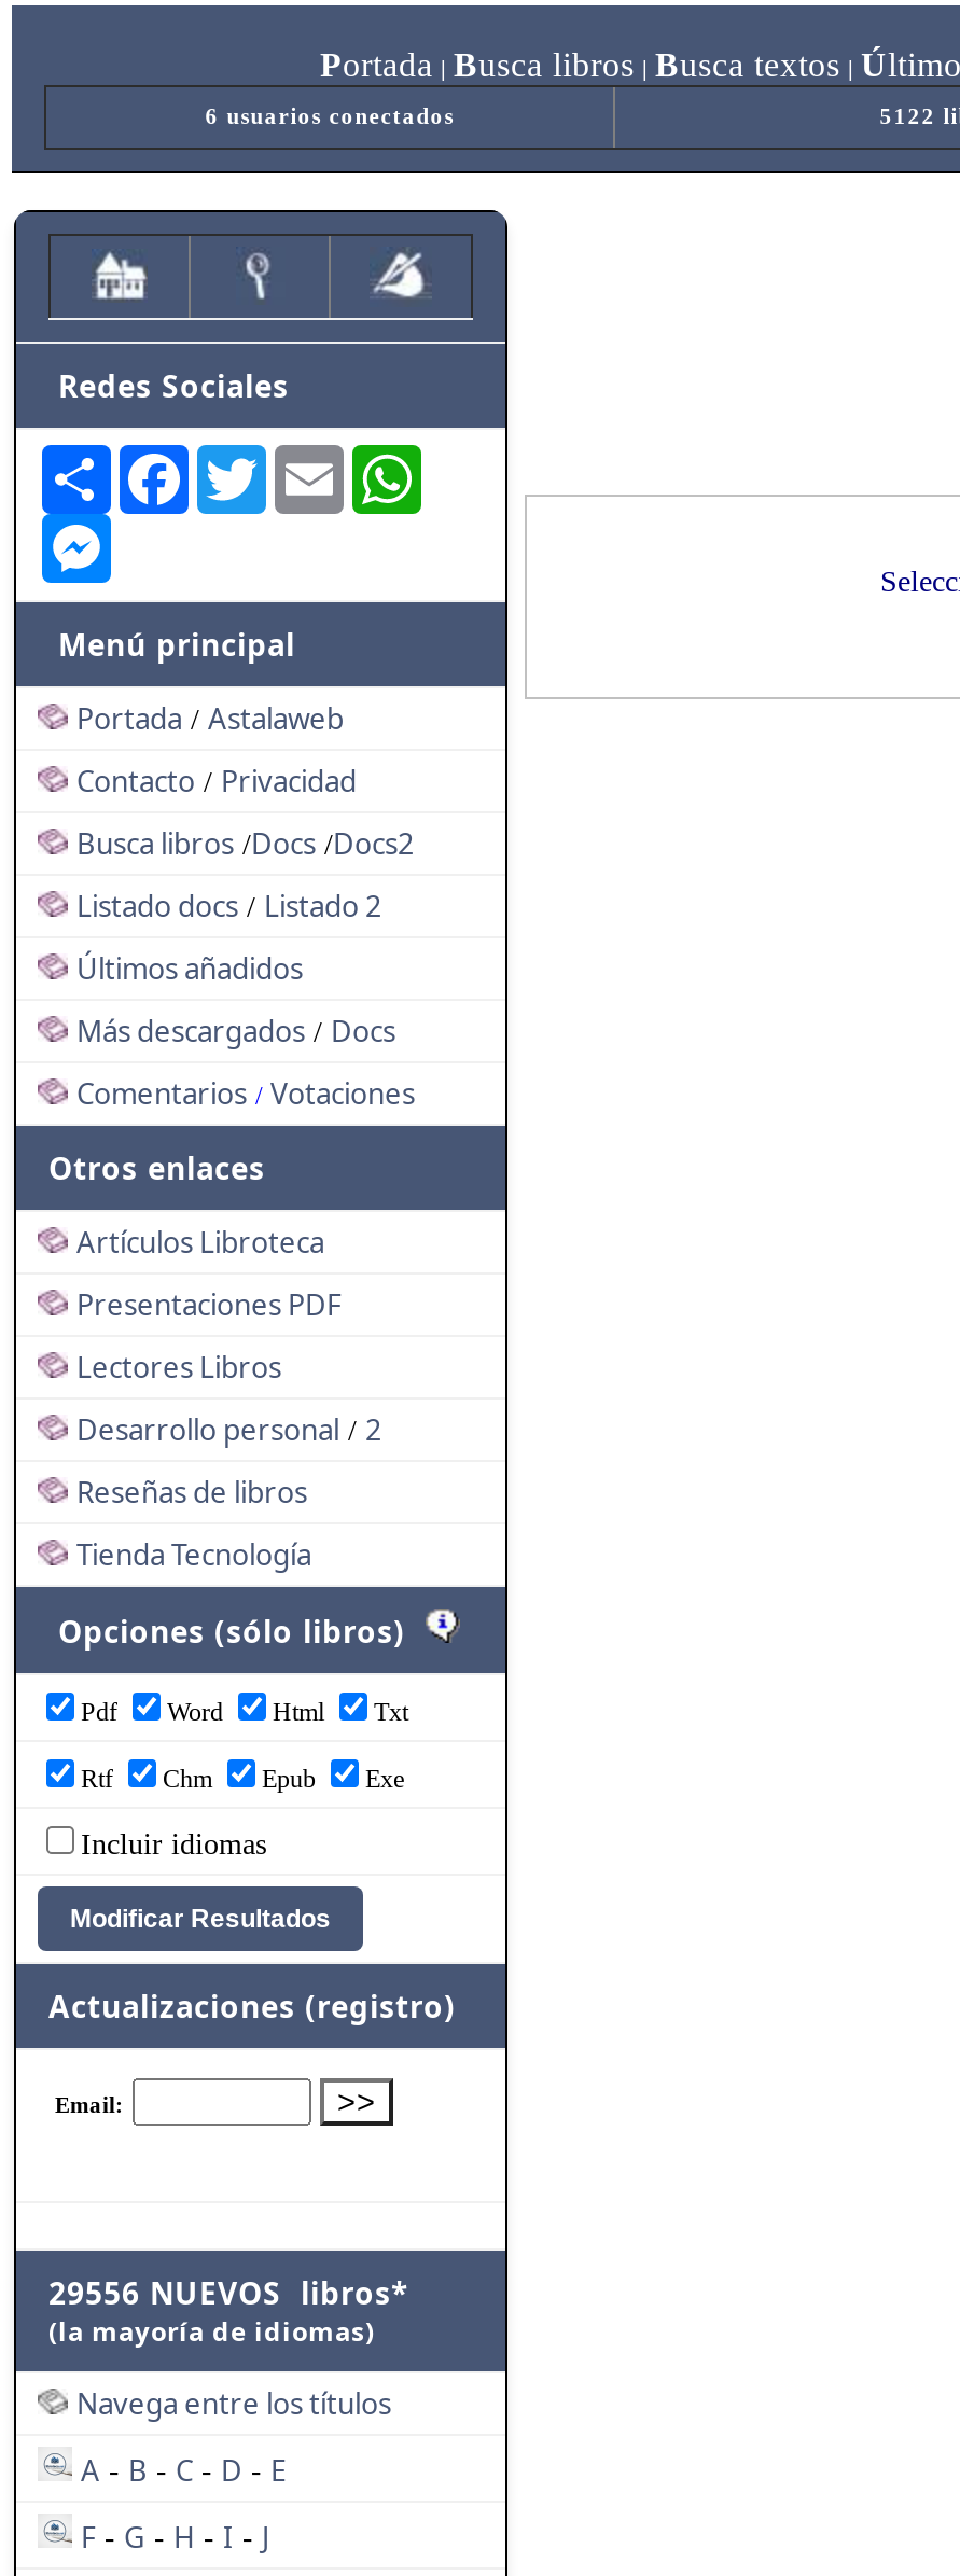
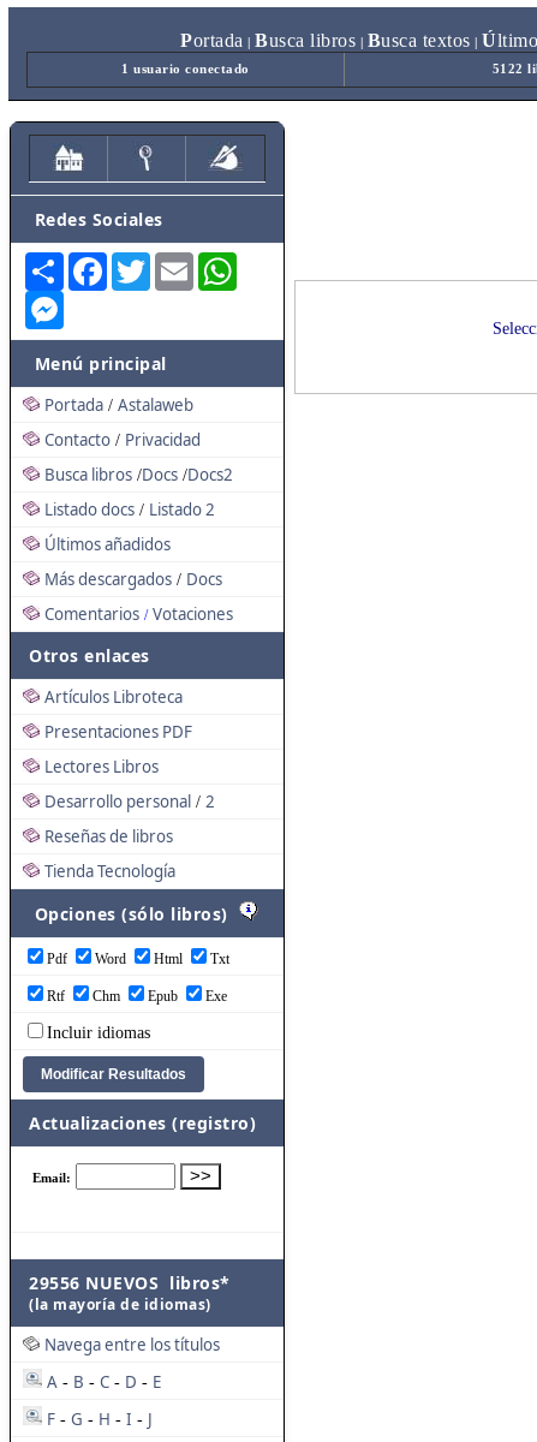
- 6 usuarios conectados
+ 1 usuario conectado
